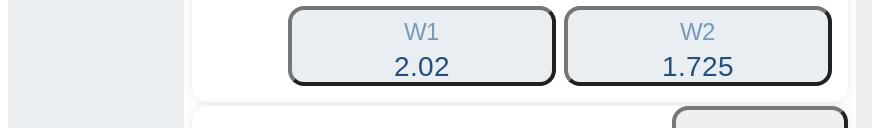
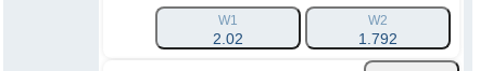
- 1.725
+ 1.792
